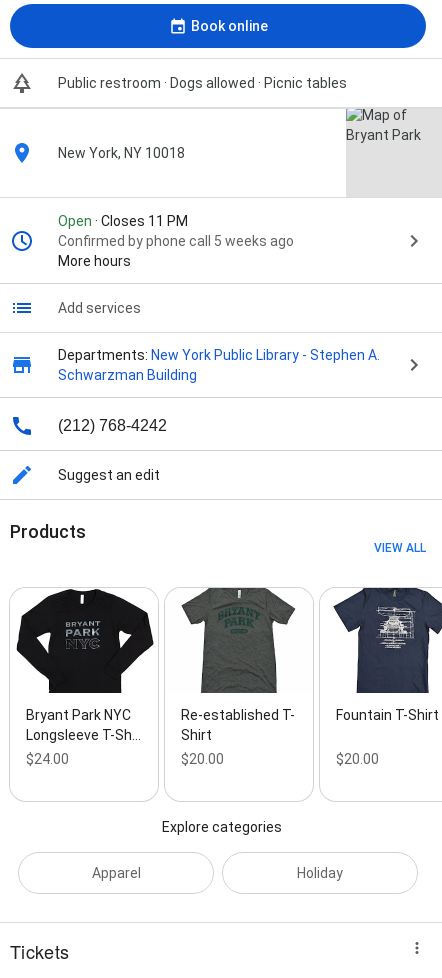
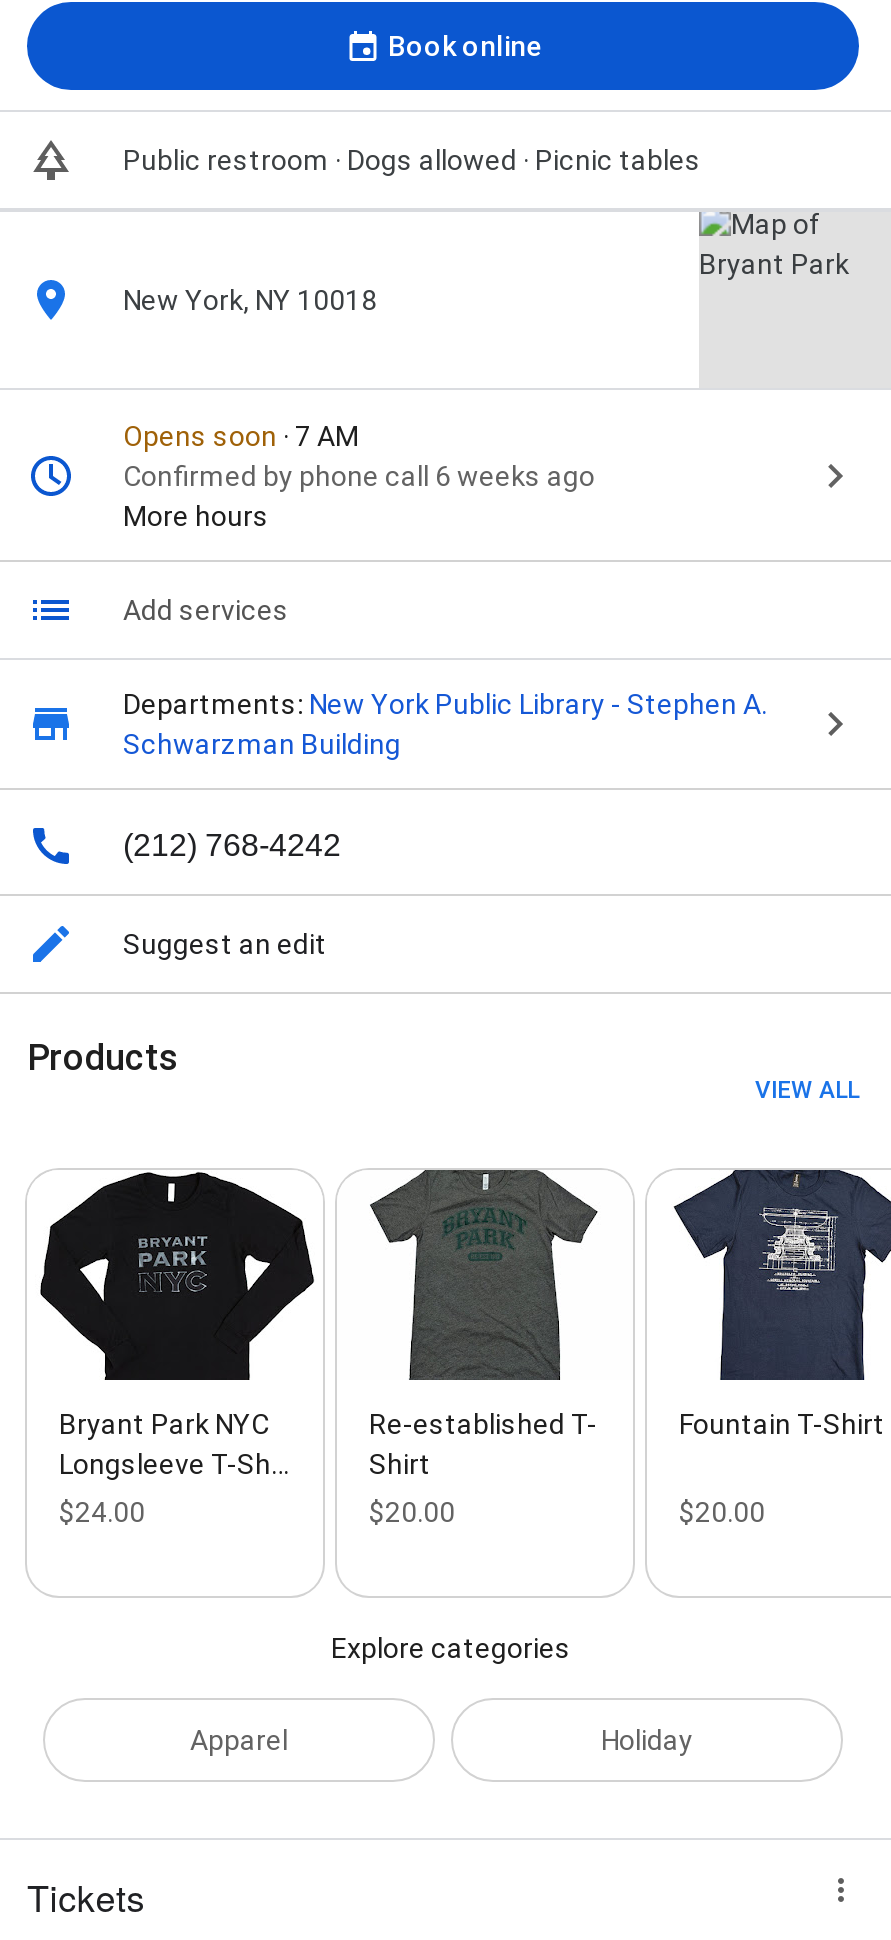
- Open · Closes 11 PM
- Confirmed by phone call 5 weeks ago
+ Opens soon · 7 AM
+ Confirmed by phone call 6 weeks ago
